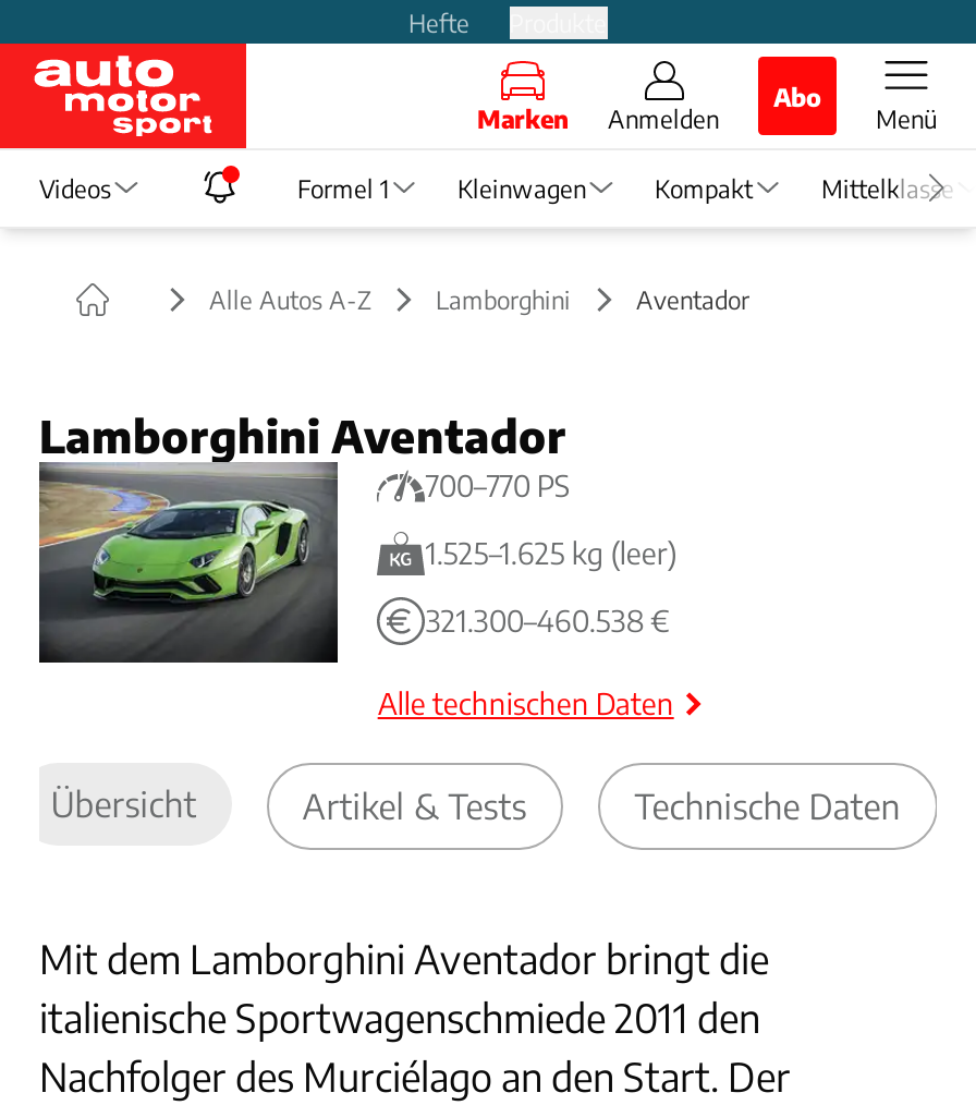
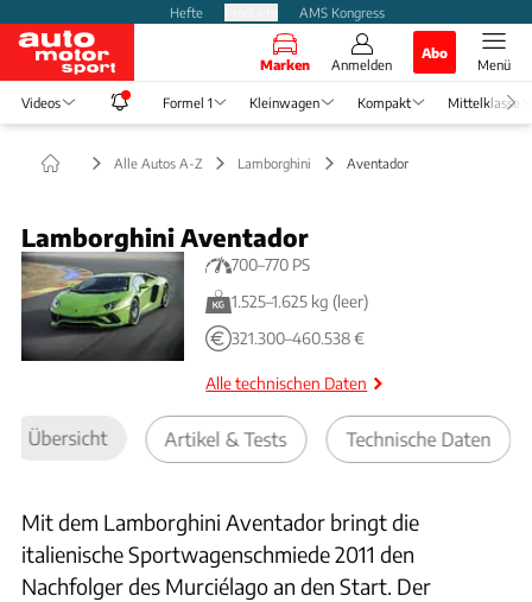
+ AMS Kongress
